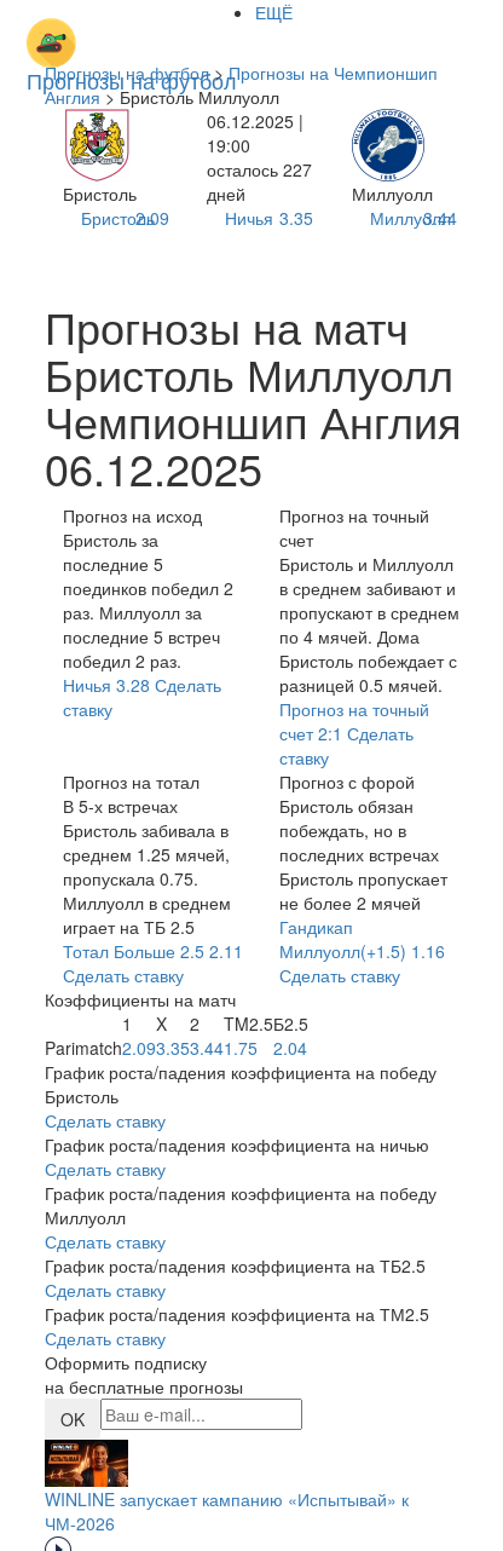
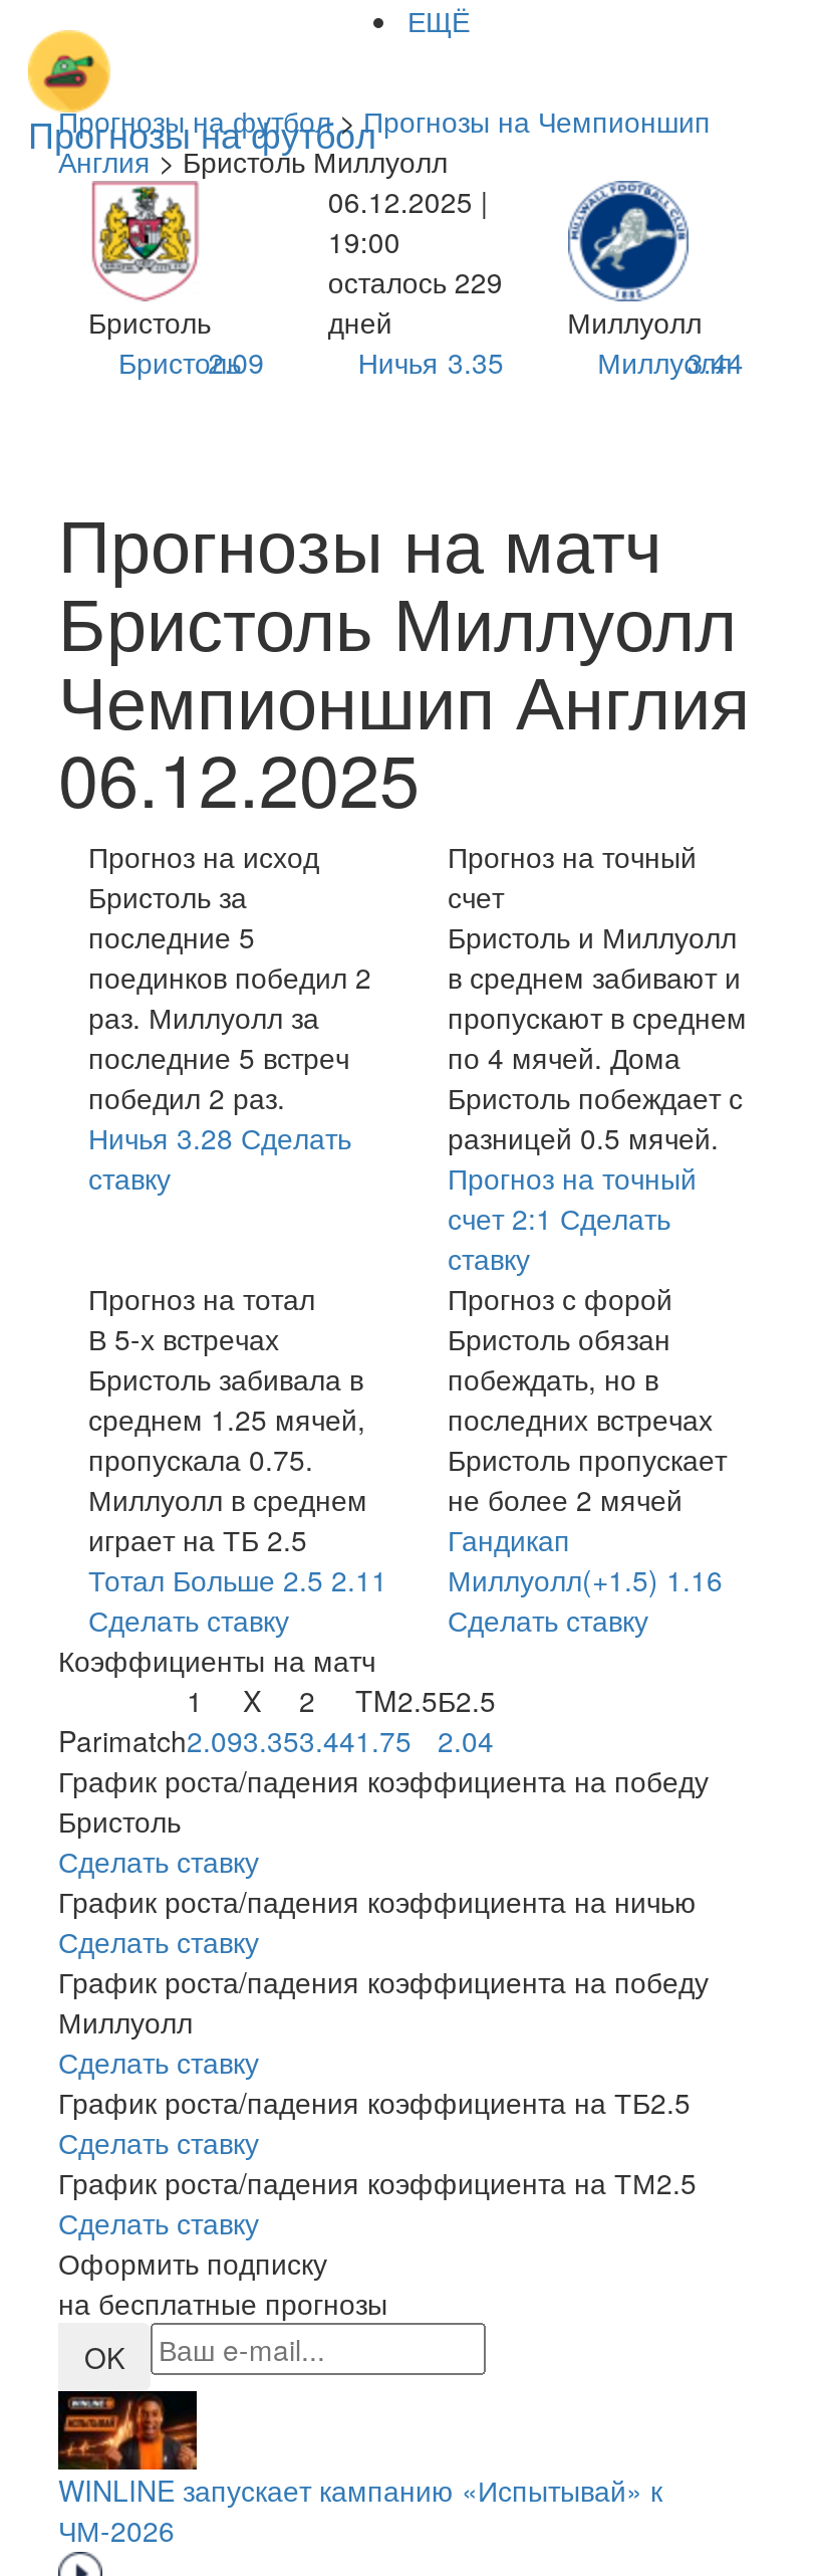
- осталось 227
+ осталось 229
